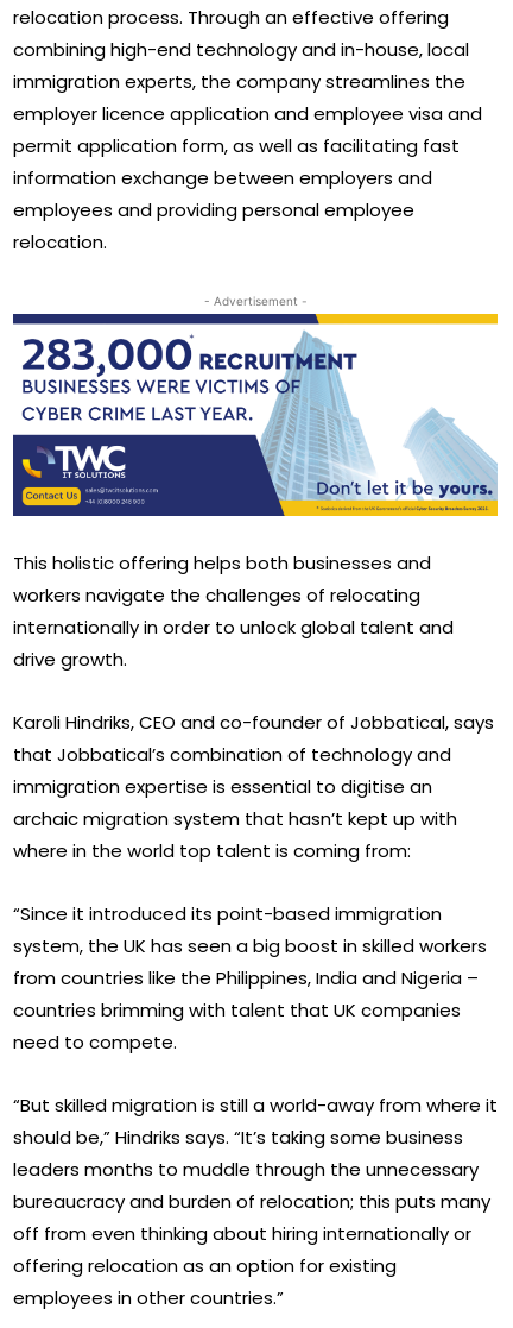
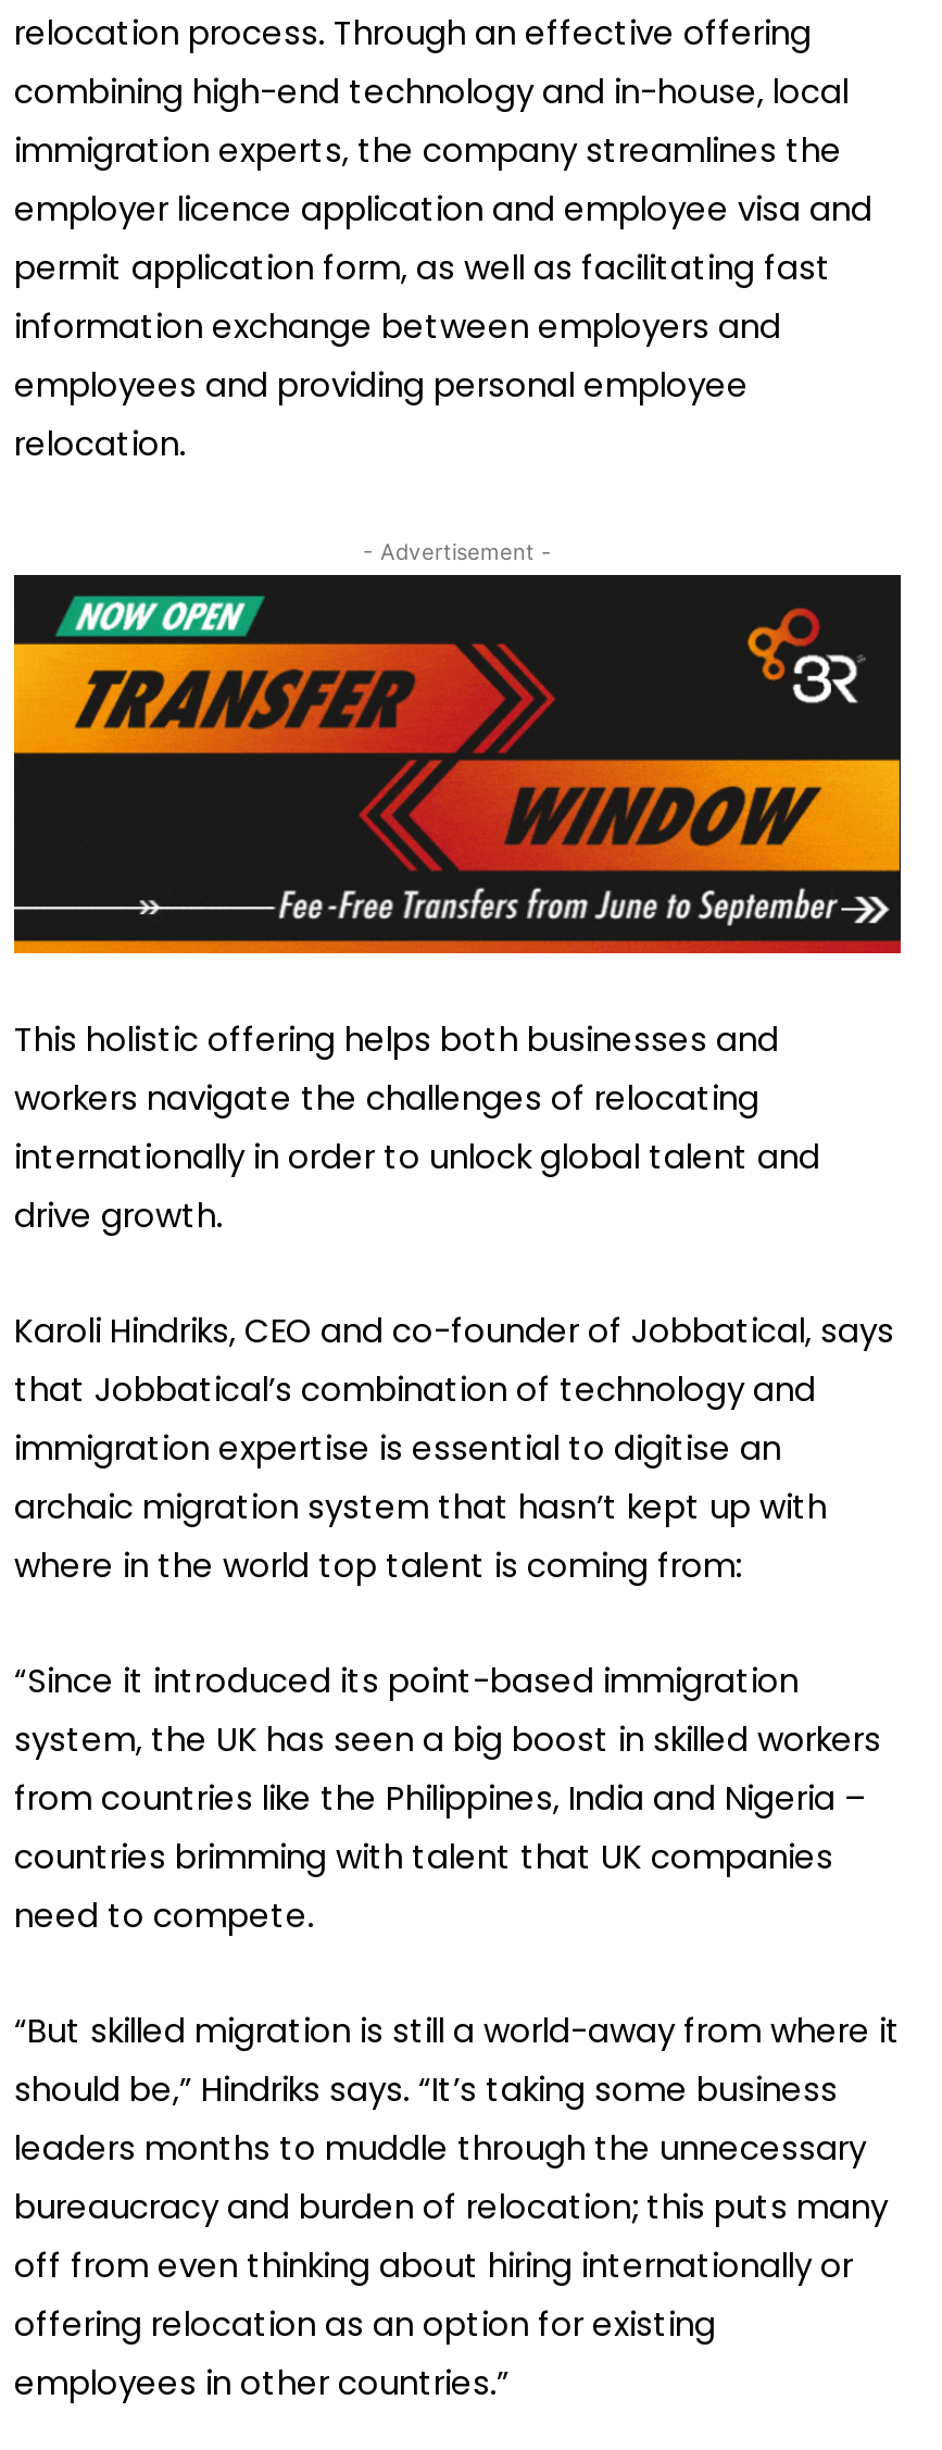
- [image]
+ [image]
